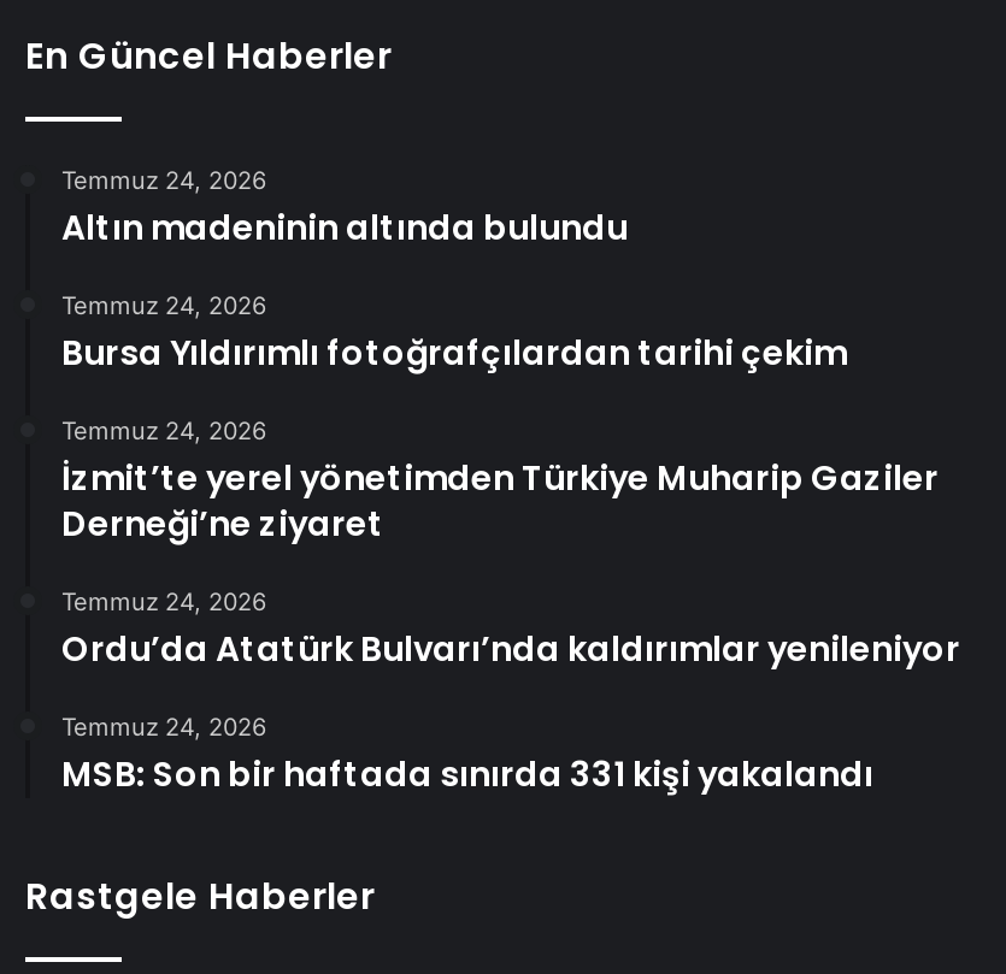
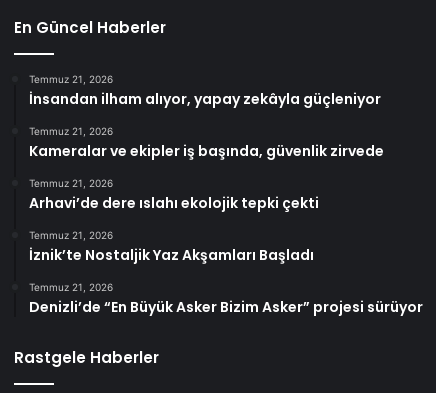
- Temmuz 24, 2026
- Altın madeninin altında bulundu
+ Temmuz 21, 2026
+ İnsandan ilham alıyor, yapay zekâyla güçleniyor

- Temmuz 24, 2026
- Bursa Yıldırımlı fotoğrafçılardan tarihi çekim
+ Temmuz 21, 2026
+ Kameralar ve ekipler iş başında, güvenlik zirvede

- Temmuz 24, 2026
- İzmit’te yerel yönetimden Türkiye Muharip Gaziler
- Derneği’ne ziyaret
+ Temmuz 21, 2026
+ Arhavi’de dere ıslahı ekolojik tepki çekti

- Temmuz 24, 2026
- Ordu’da Atatürk Bulvarı’nda kaldırımlar yenileniyor
+ Temmuz 21, 2026
+ İznik’te Nostaljik Yaz Akşamları Başladı

- Temmuz 24, 2026
- MSB: Son bir haftada sınırda 331 kişi yakalandı
+ Temmuz 21, 2026
+ Denizli’de “En Büyük Asker Bizim Asker” projesi sürüyor
